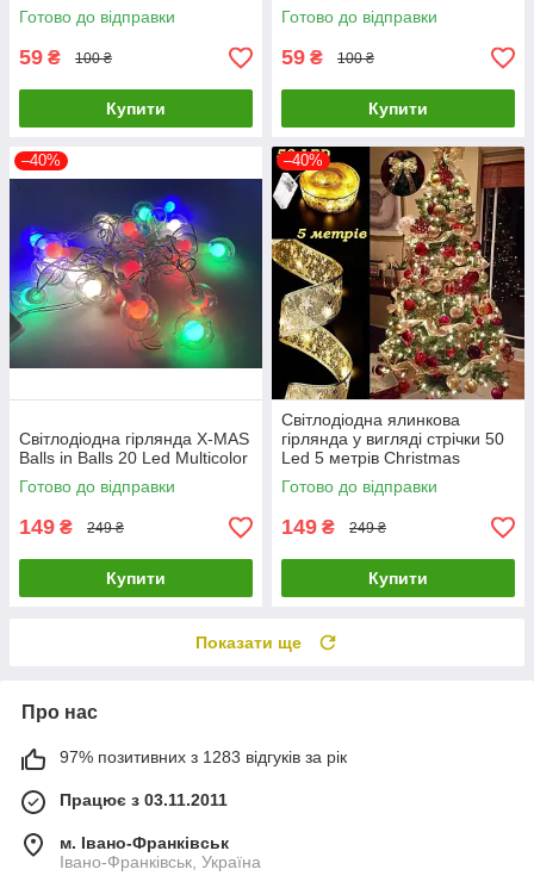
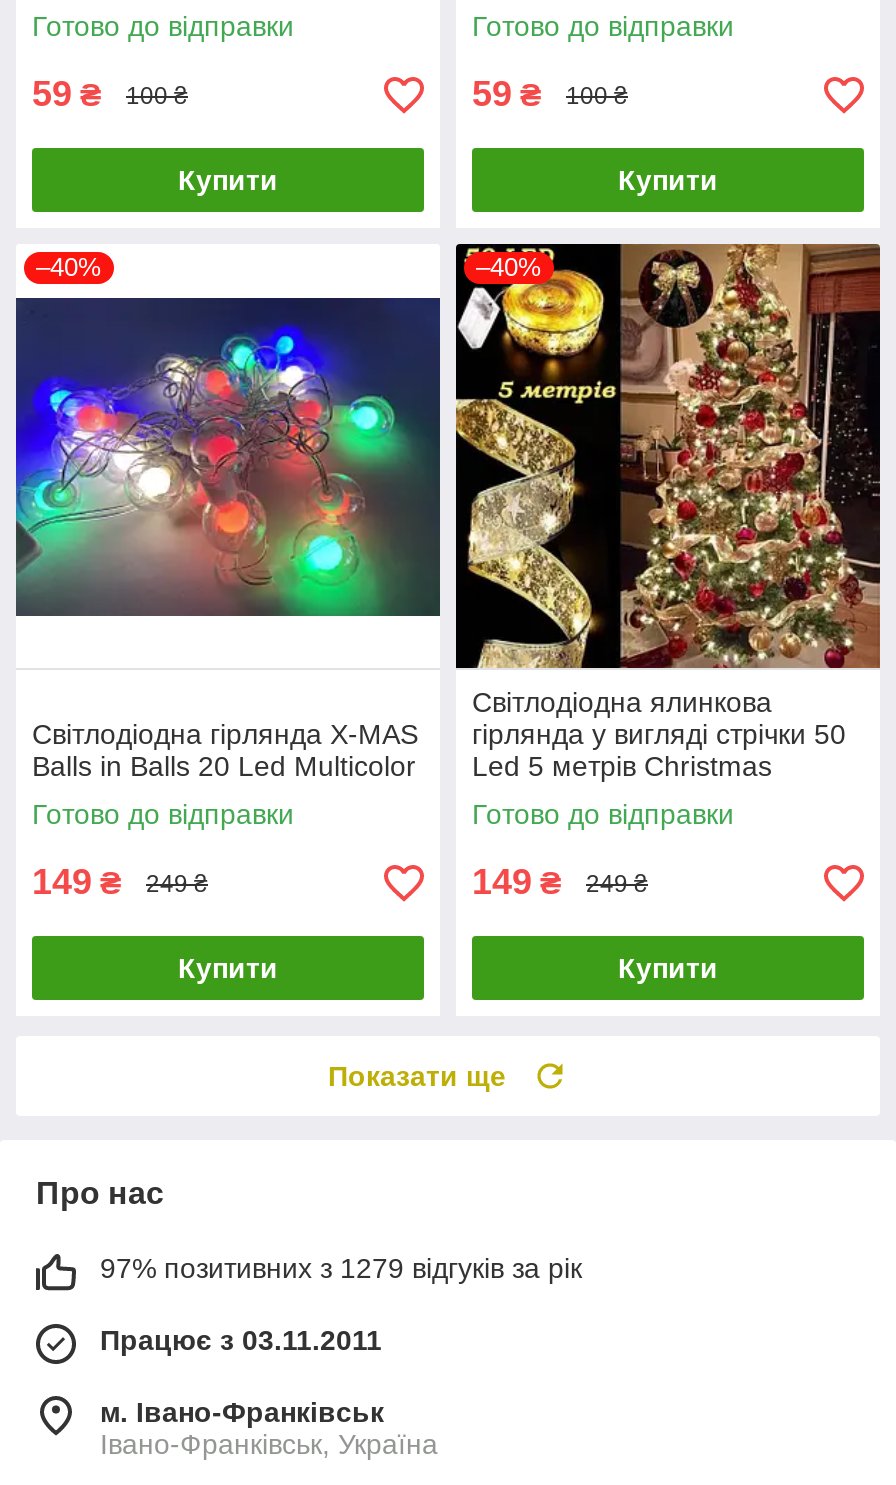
- 97% позитивних з 1283 відгуків за рік
+ 97% позитивних з 1279 відгуків за рік
